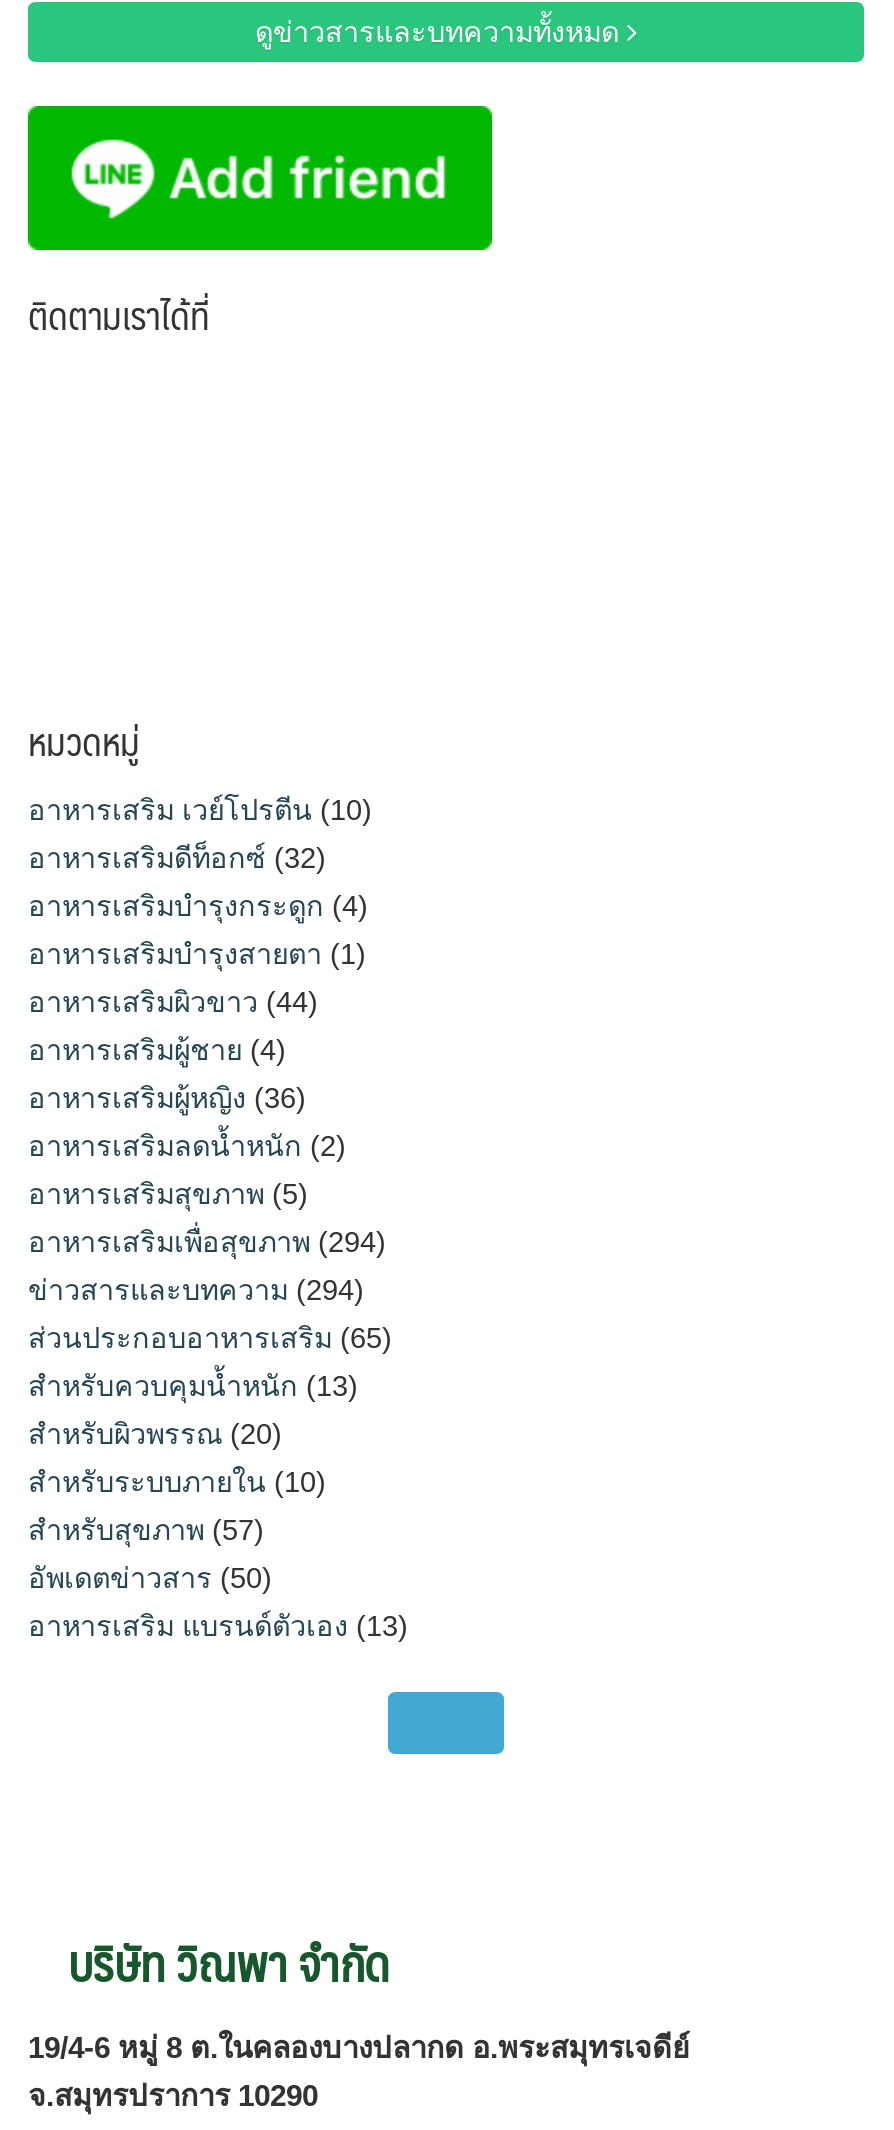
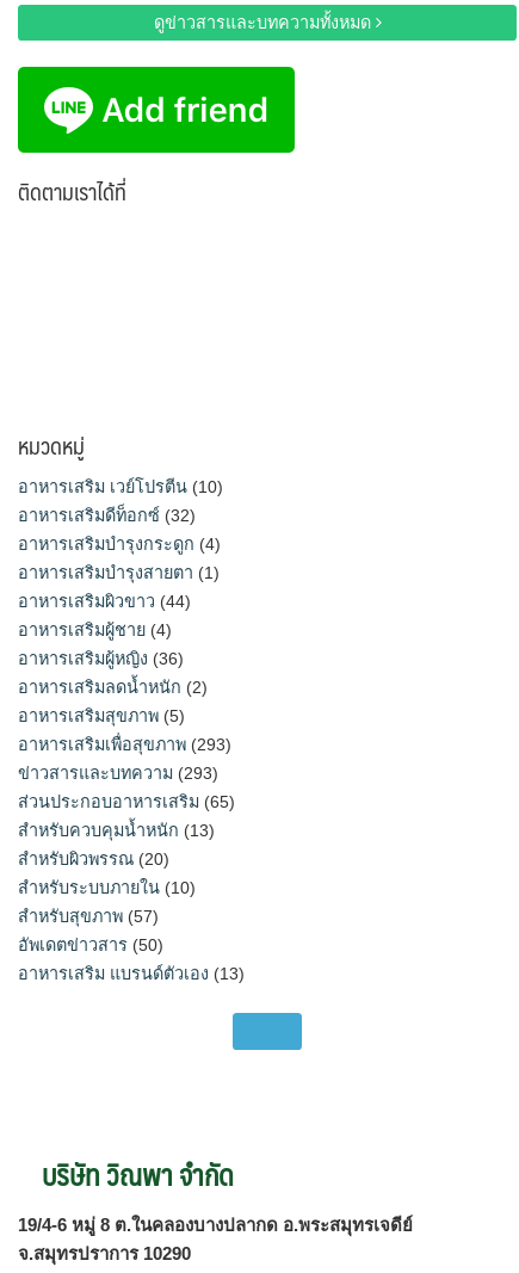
- อาหารเสริมเพื่อสุขภาพ(294)
+ อาหารเสริมเพื่อสุขภาพ(293)

- ข่าวสารและบทความ(294)
+ ข่าวสารและบทความ(293)
